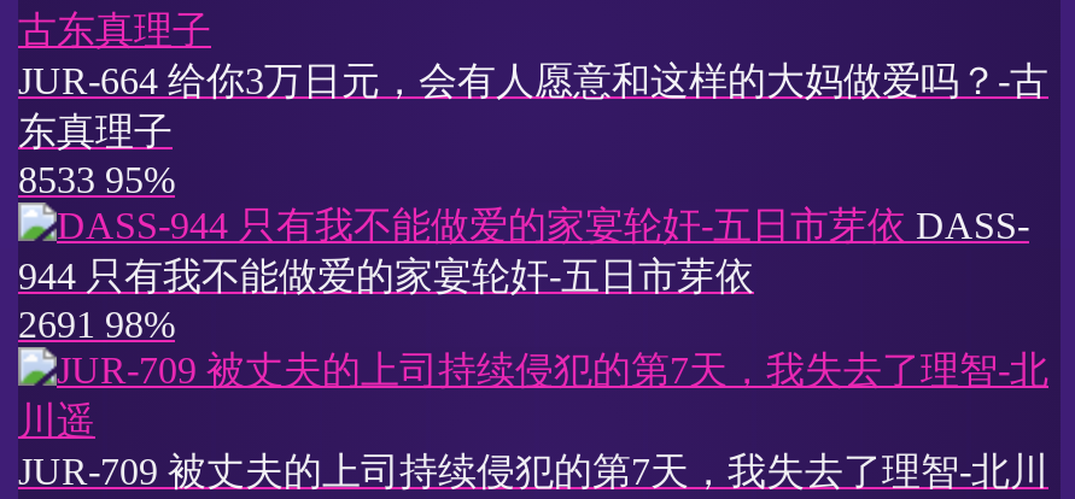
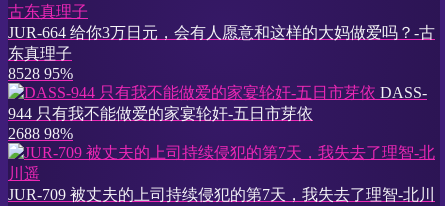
- 8533 95%
+ 8528 95%

- 2691 98%
+ 2688 98%
